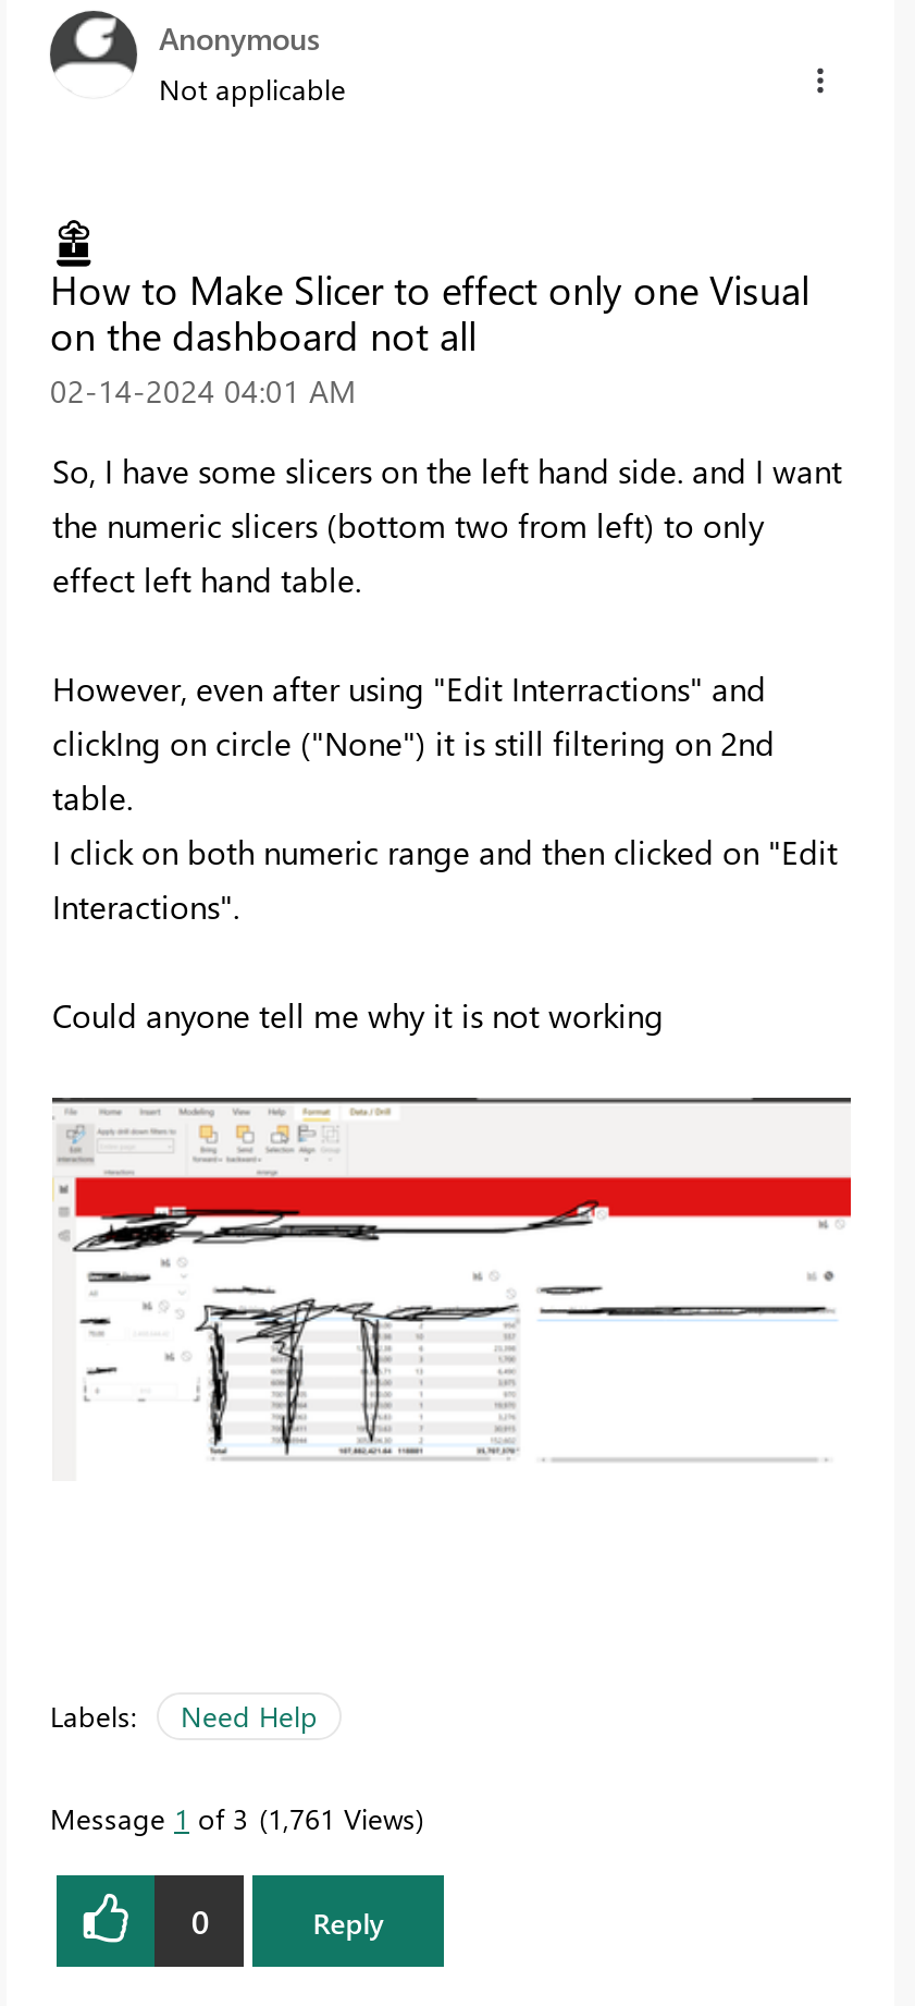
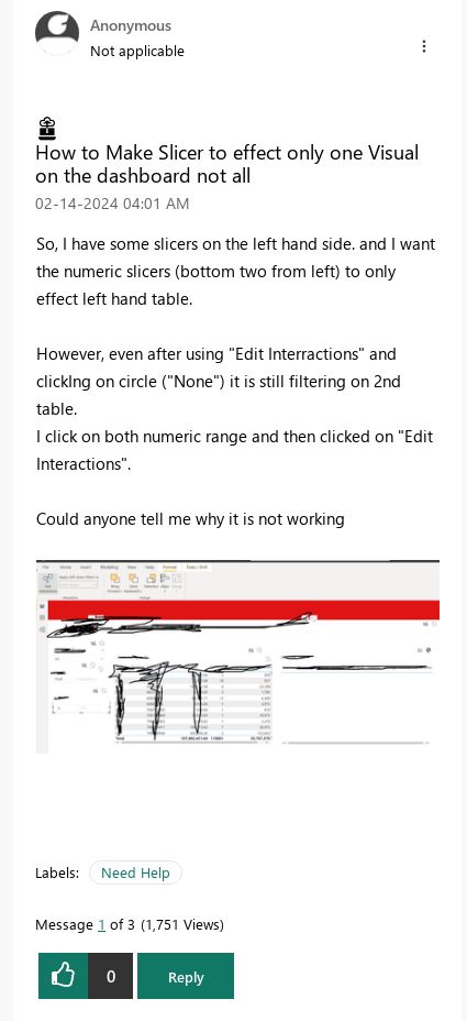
- Message 1 of 3 1,761 Views
+ Message 1 of 3 1,751 Views
